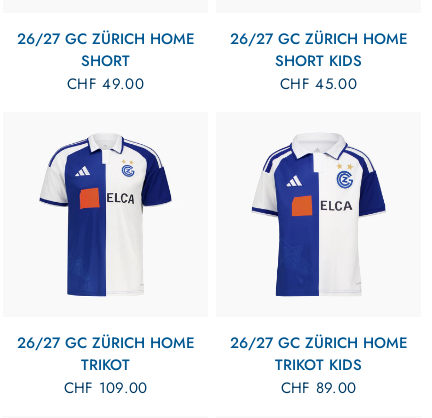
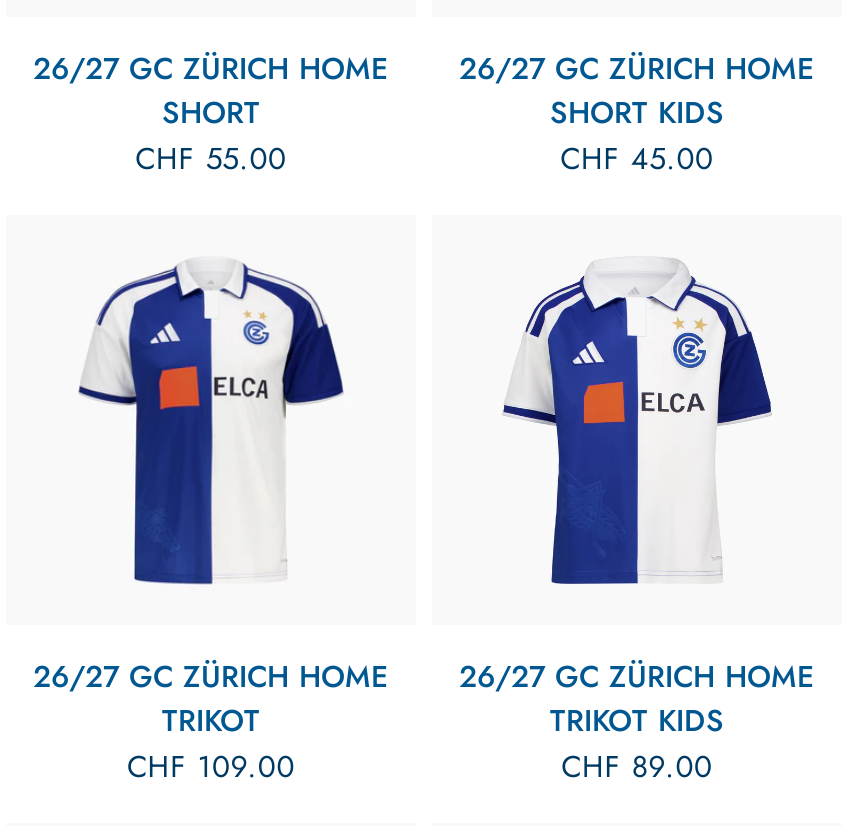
- CHF 49.00
+ CHF 55.00
